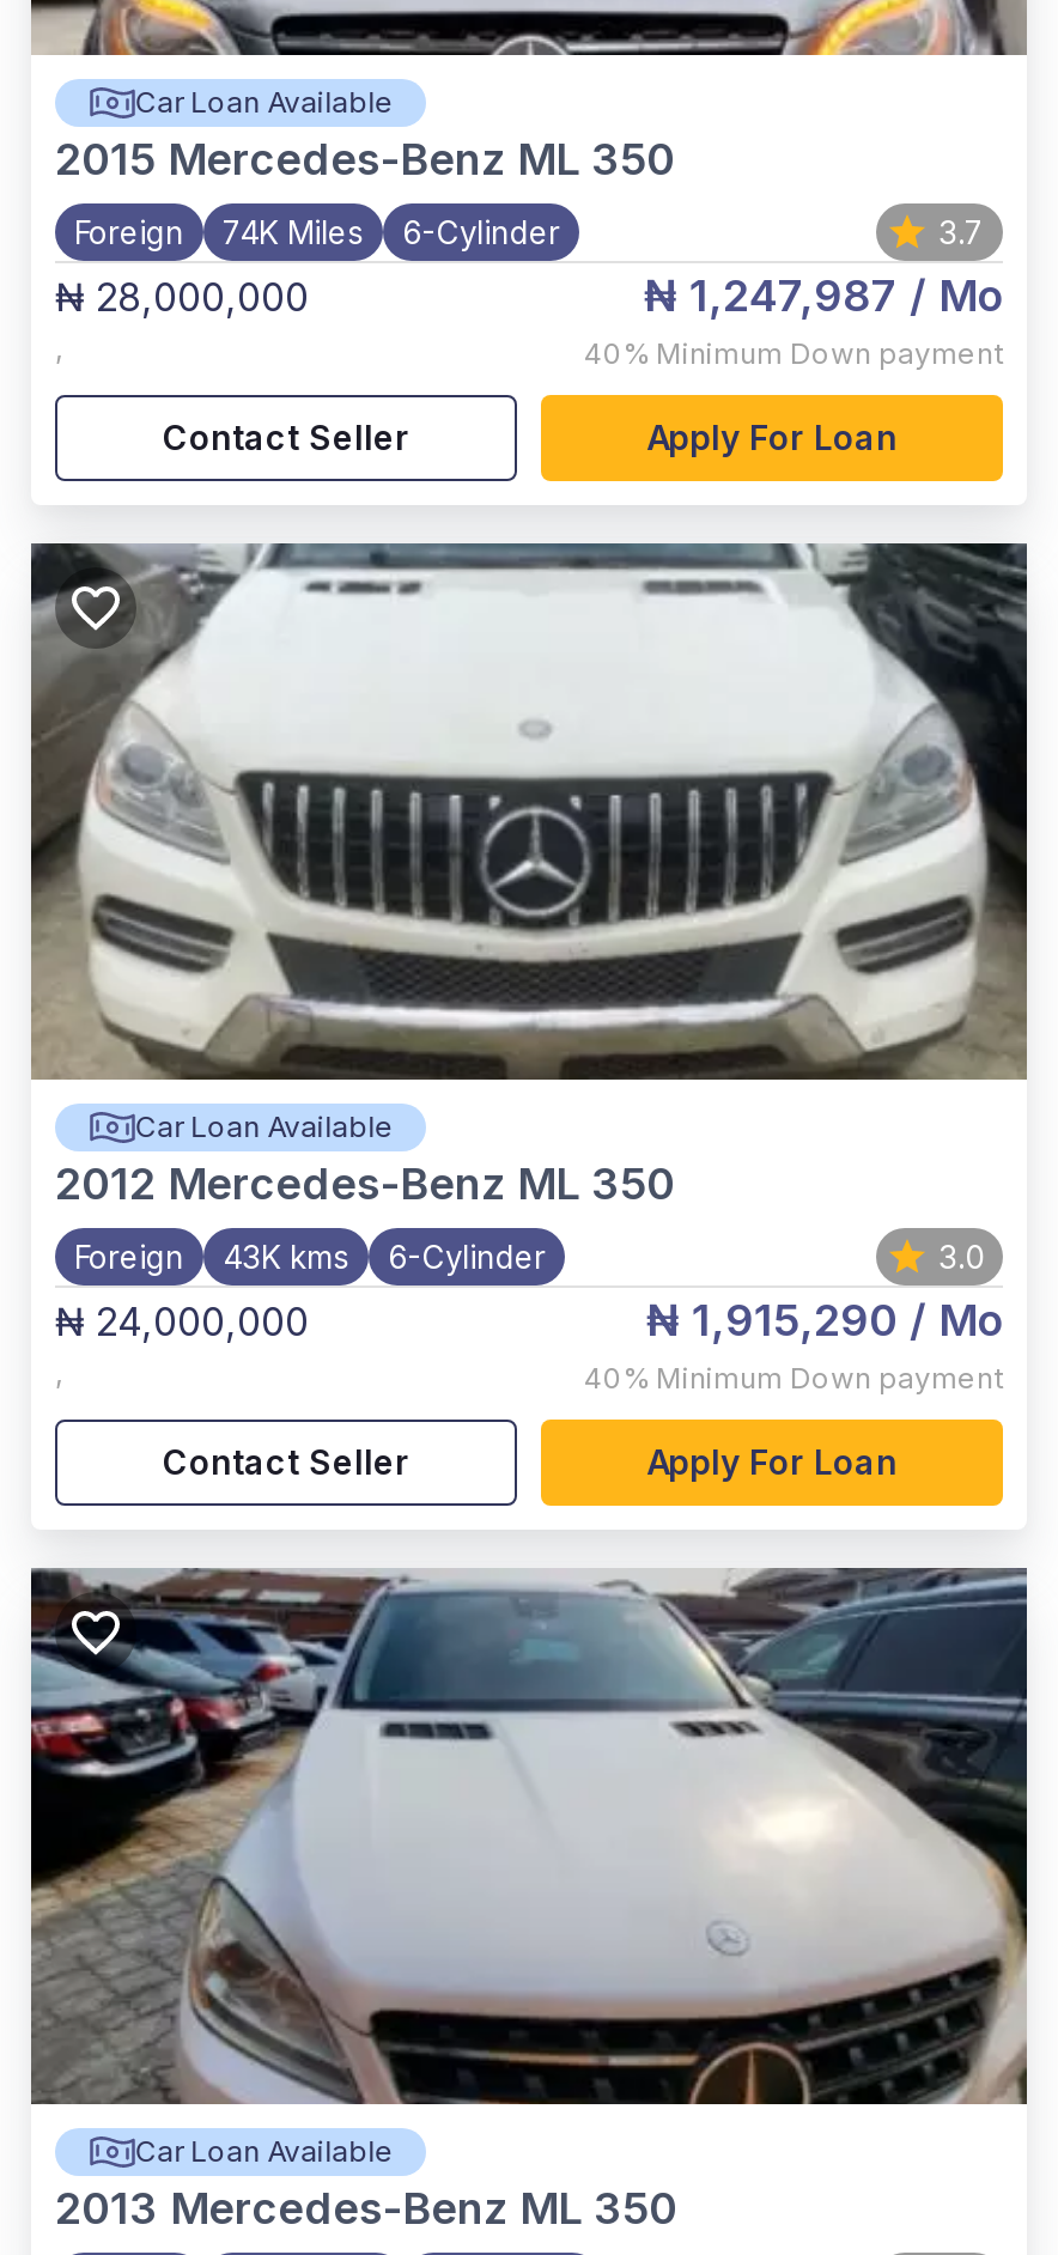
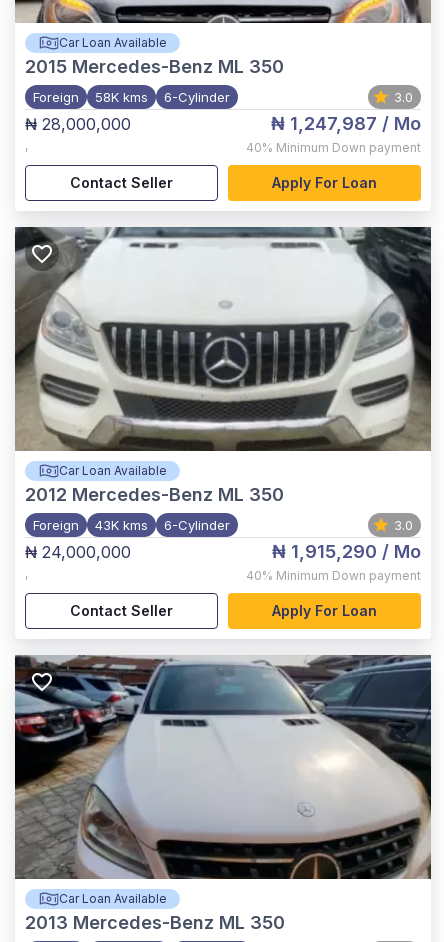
- Foreign 74K Miles 6-Cylinder
+ Foreign 58K kms 6-Cylinder

- 3.7
+ 3.0
